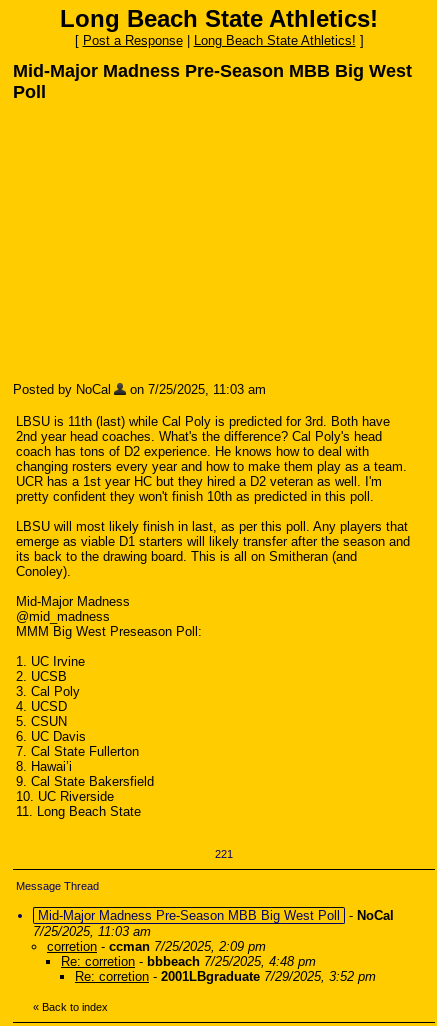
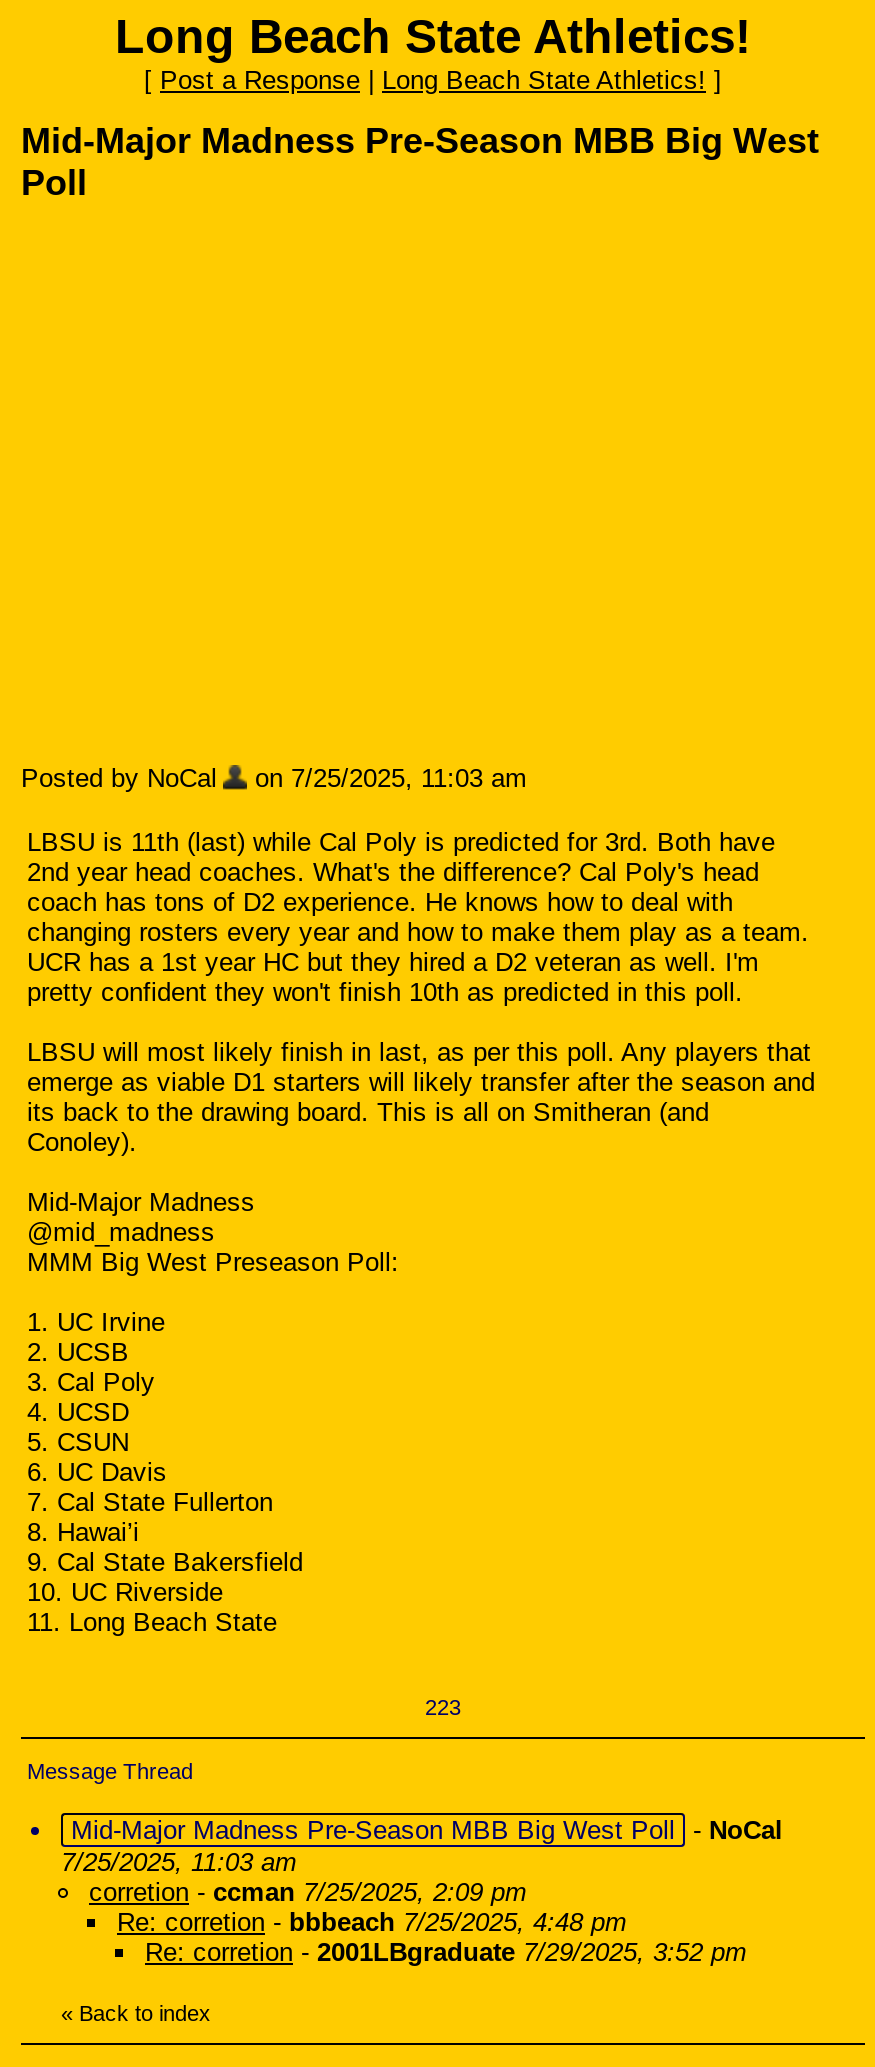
- 221
+ 223
